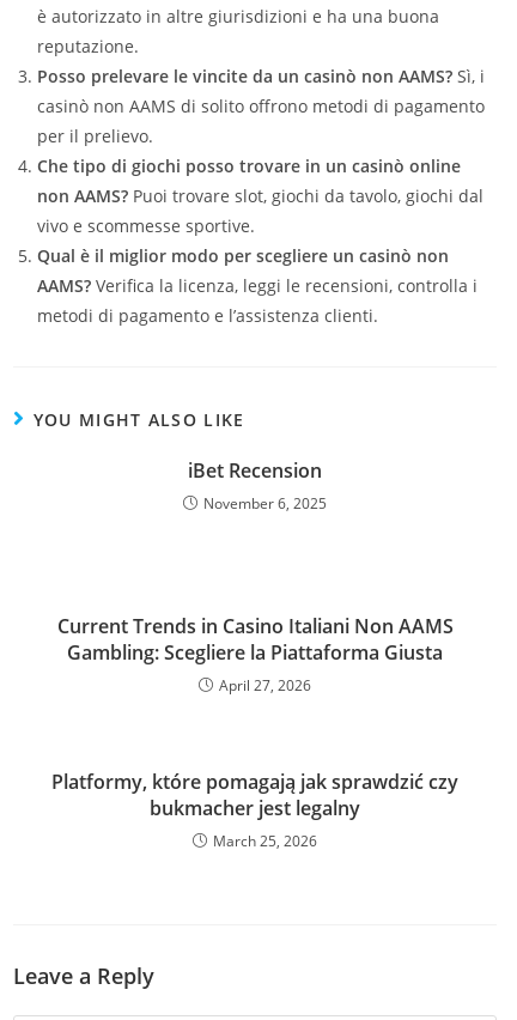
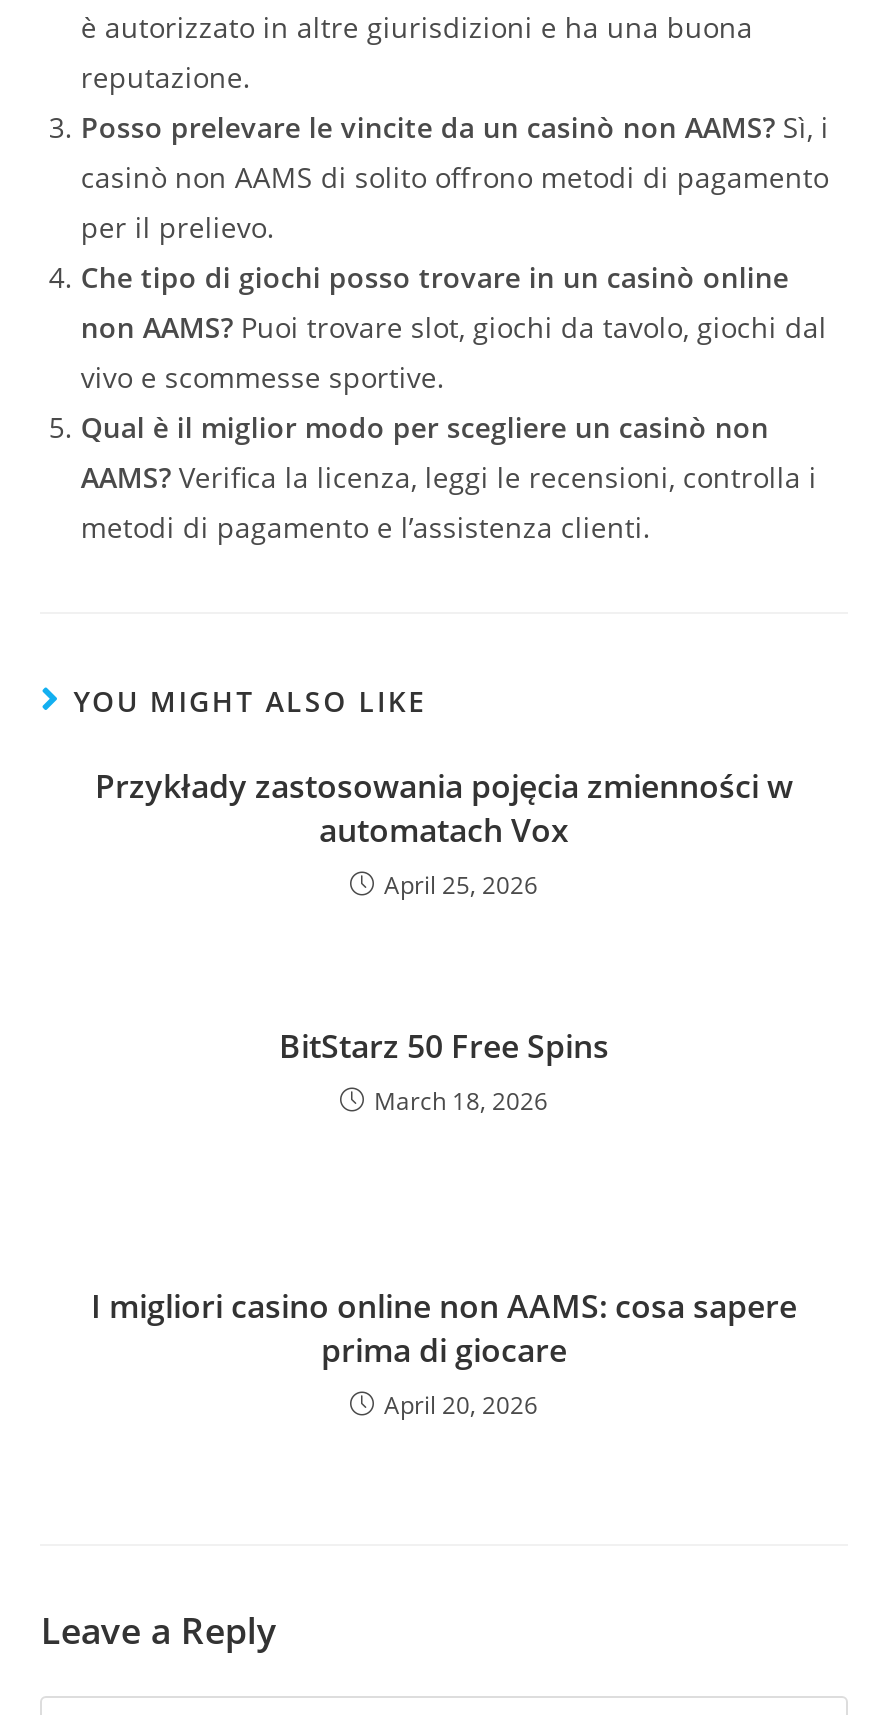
- iBet Recension
- November 6, 2025
+ Przykłady zastosowania pojęcia zmienności w
+ automatach Vox
+ April 25, 2026

- Current Trends in Casino Italiani Non AAMS
- Gambling: Scegliere la Piattaforma Giusta
- April 27, 2026
+ BitStarz 50 Free Spins
+ March 18, 2026

- Platformy, które pomagają jak sprawdzić czy
- bukmacher jest legalny
- March 25, 2026
+ I migliori casino online non AAMS: cosa sapere
+ prima di giocare
+ April 20, 2026
